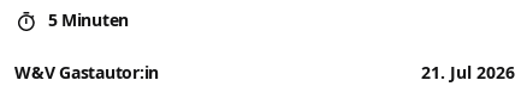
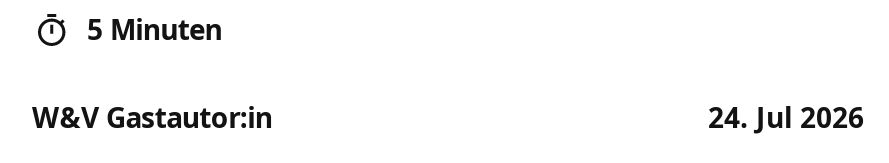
- 21. Jul 2026
+ 24. Jul 2026
